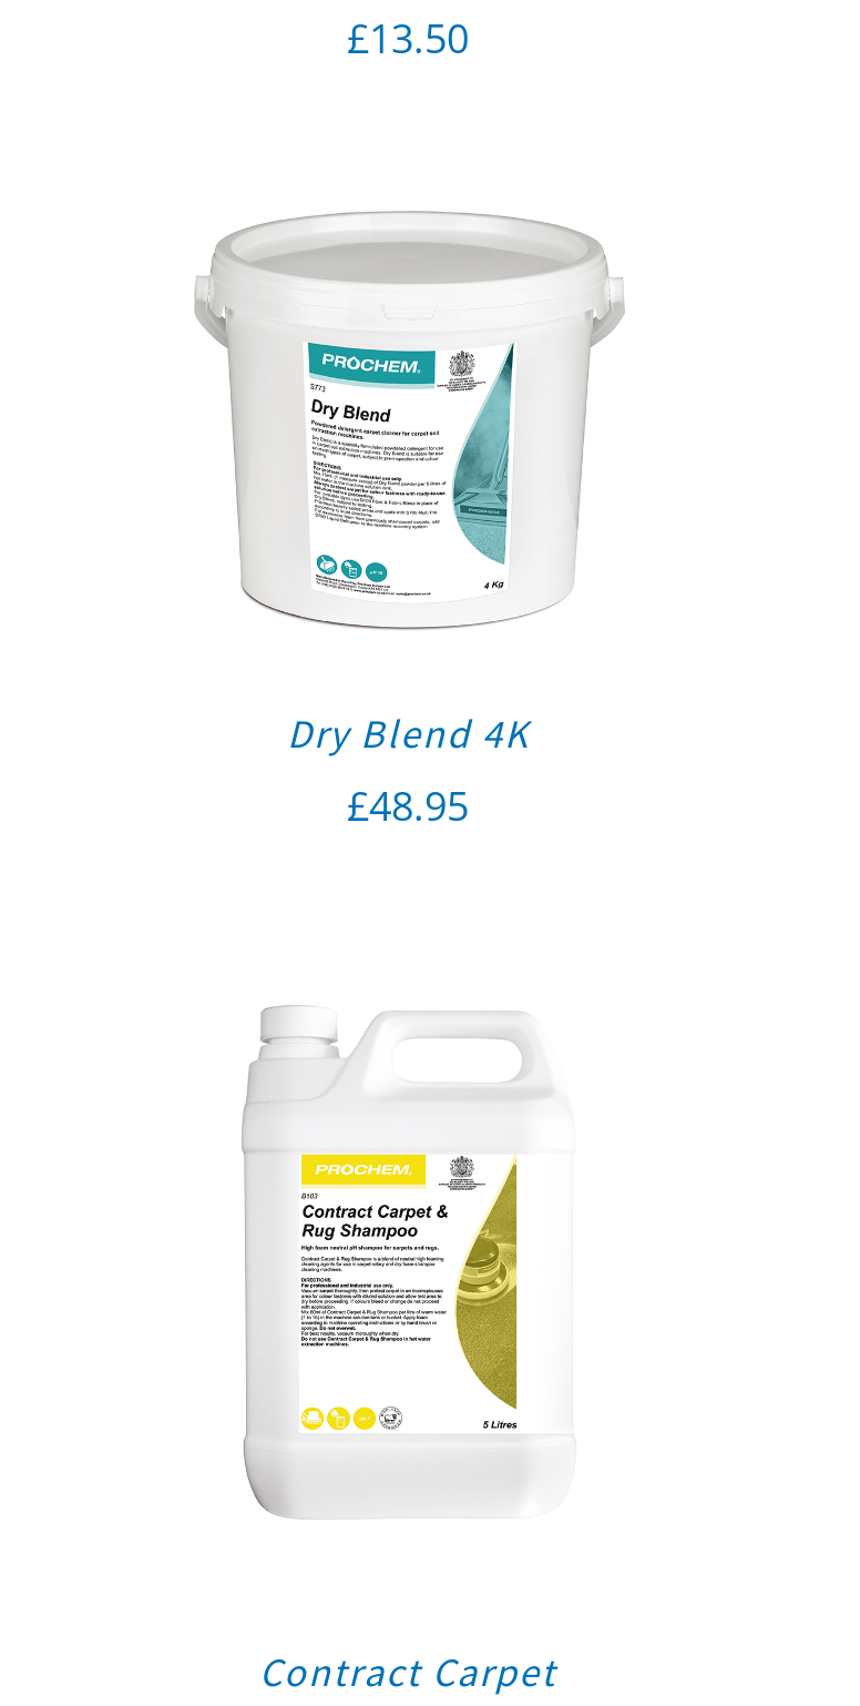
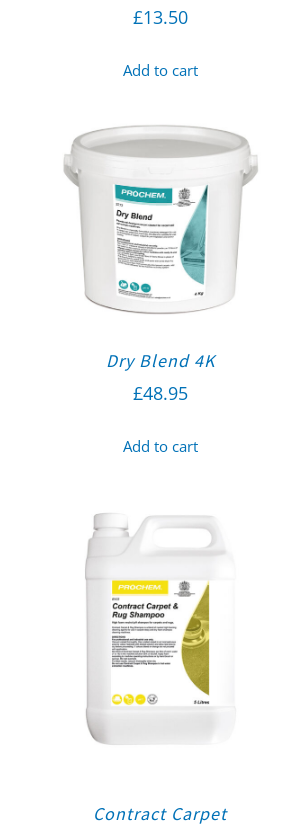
+ Add to cart

+ Add to cart
